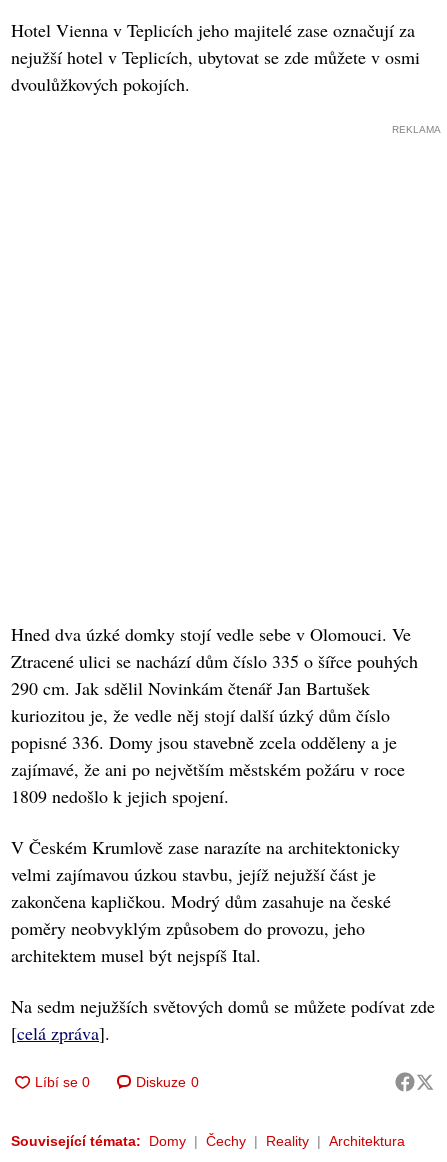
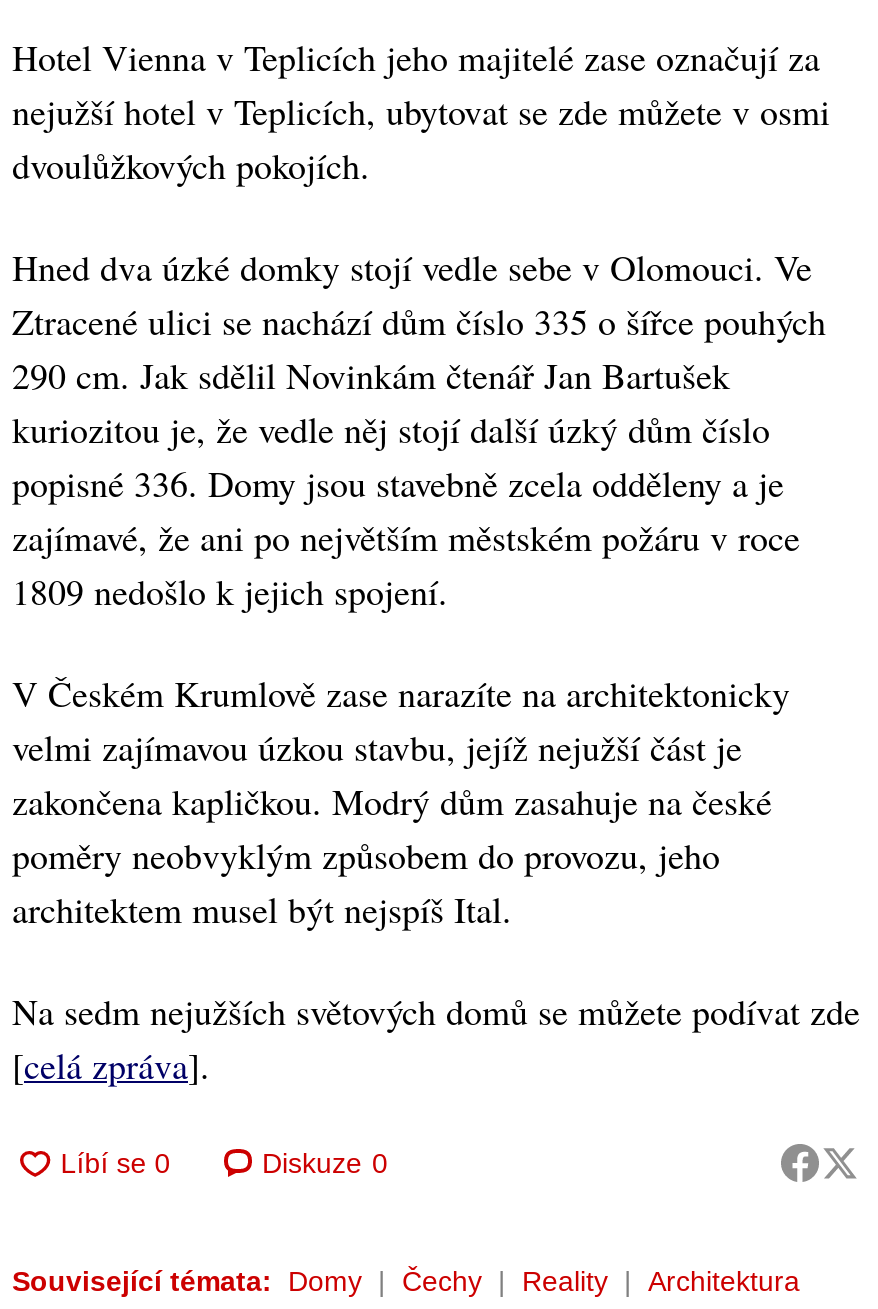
- REKLAMA
